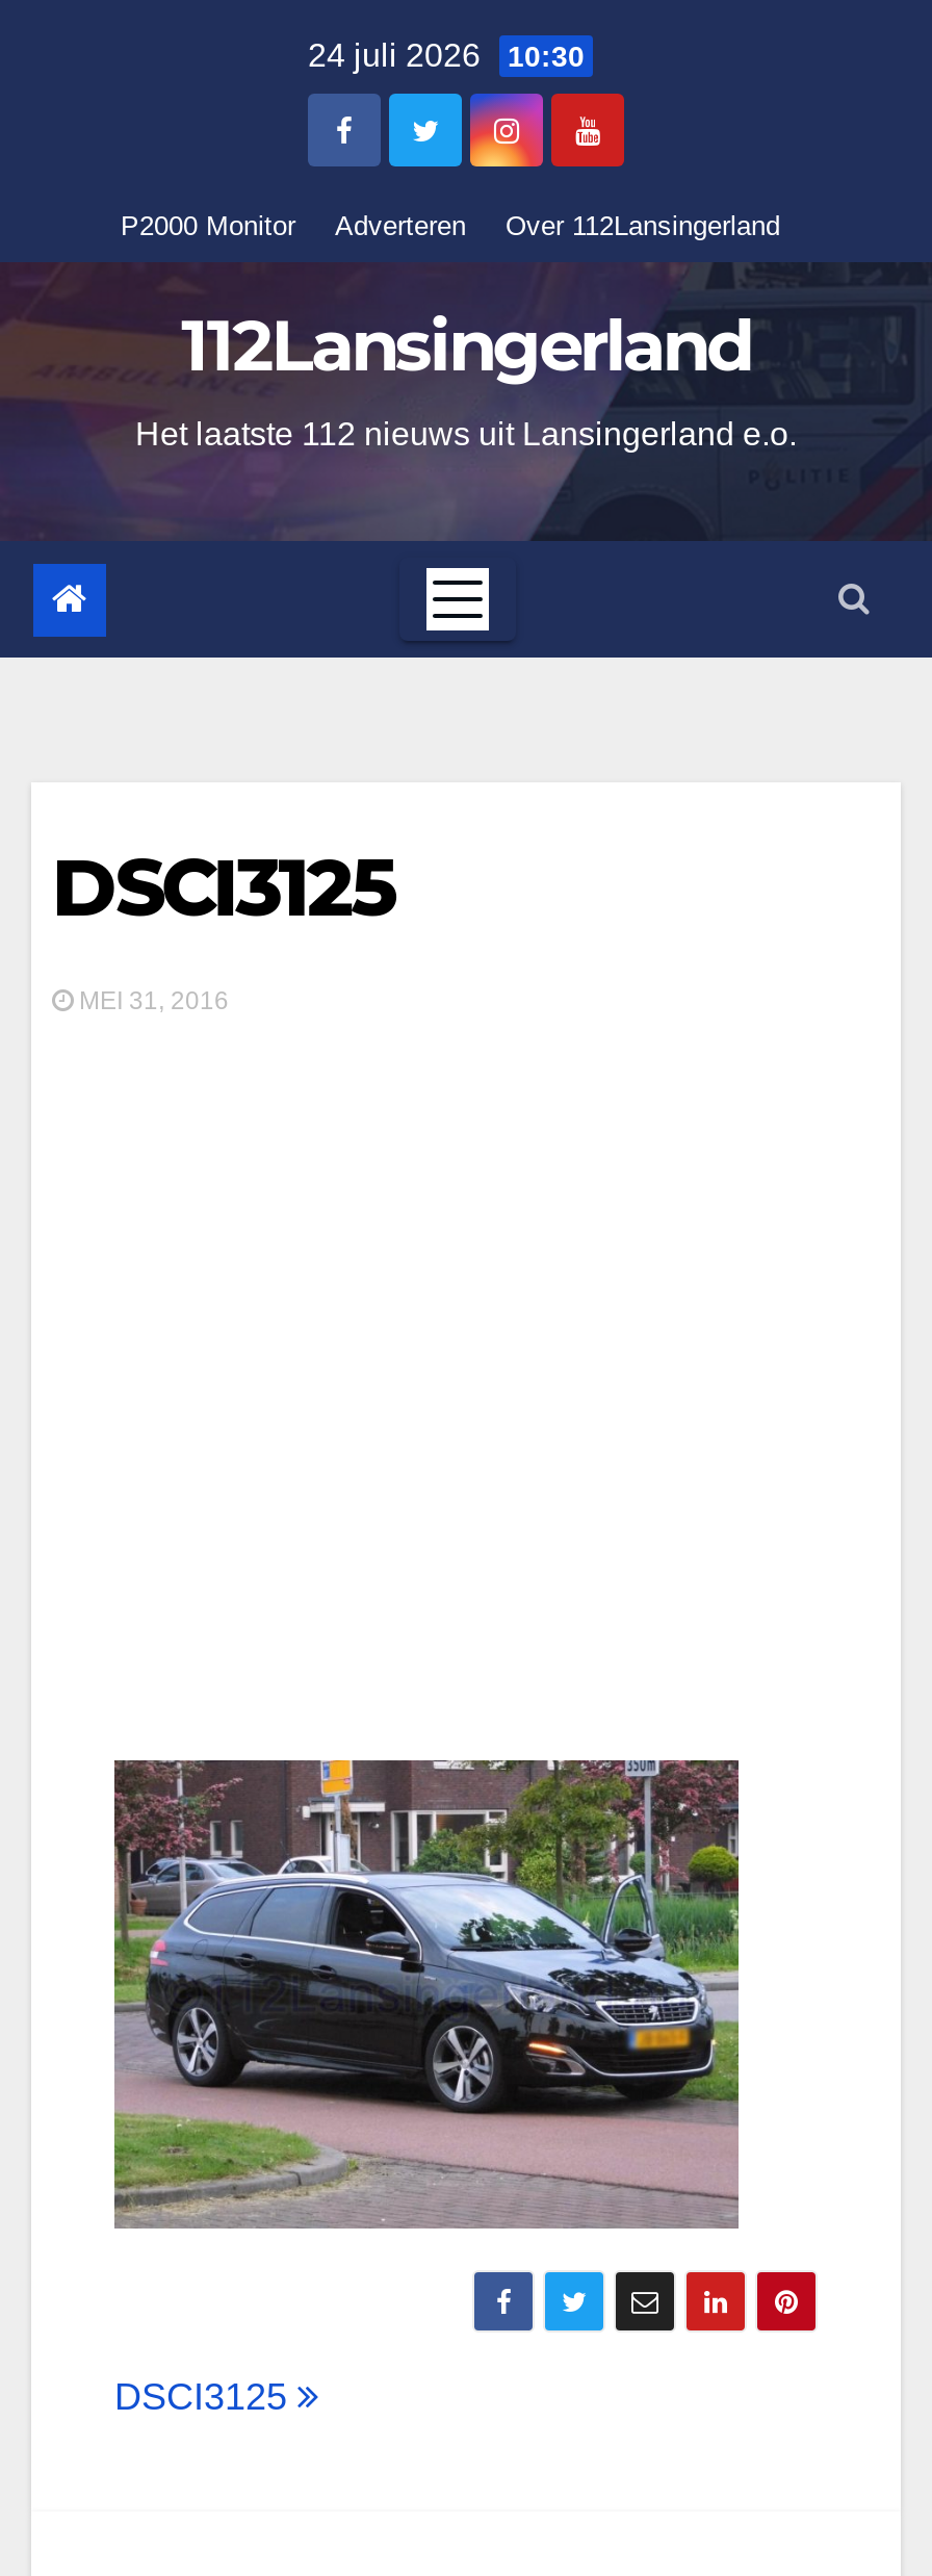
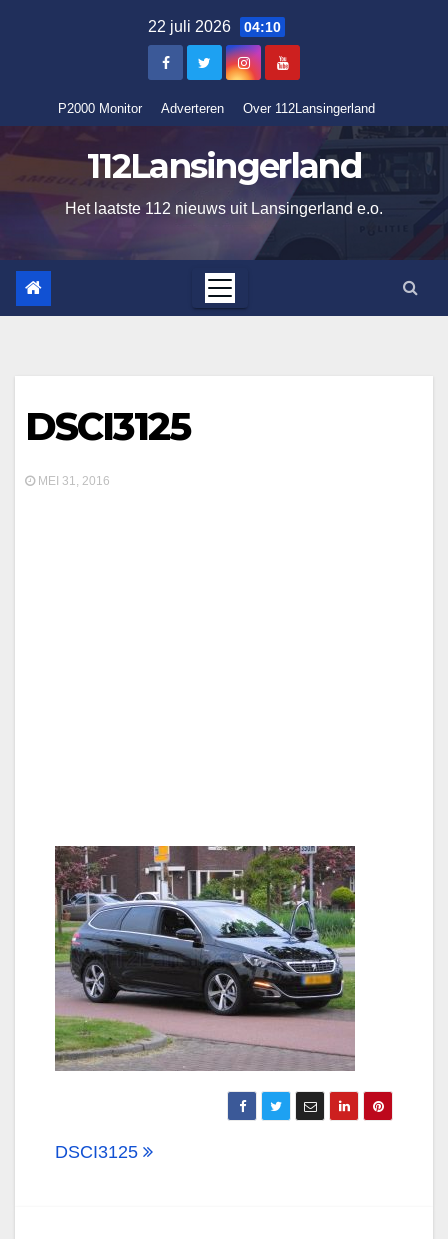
- 24 juli 2026 10:30
+ 22 juli 2026 04:10
